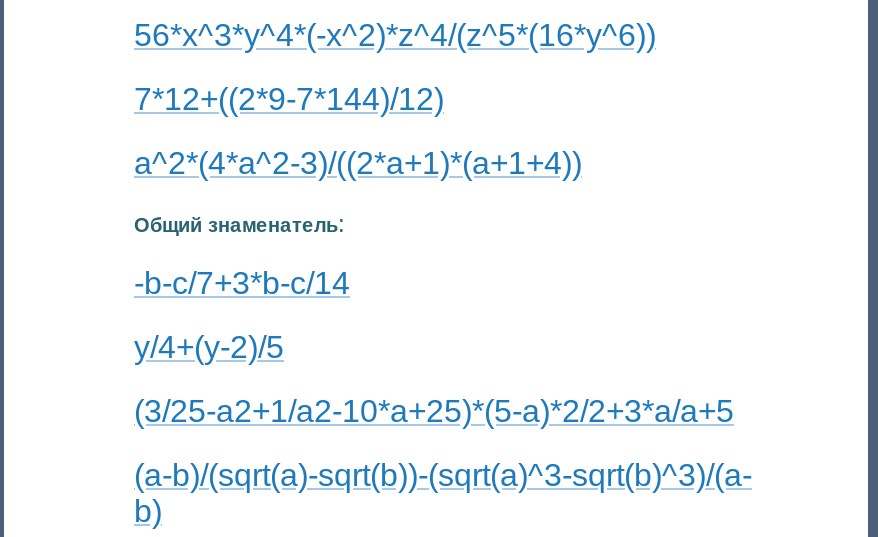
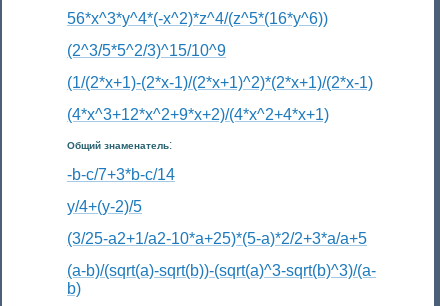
- 7*12+((2*9-7*144)/12)
- a^2*(4*a^2-3)/((2*a+1)*(a+1+4))
+ (2^3/5*5^2/3)^15/10^9
+ (1/(2*x+1)-(2*x-1)/(2*x+1)^2)*(2*x+1)/(2*x-1)
+ (4*x^3+12*x^2+9*x+2)/(4*x^2+4*x+1)
